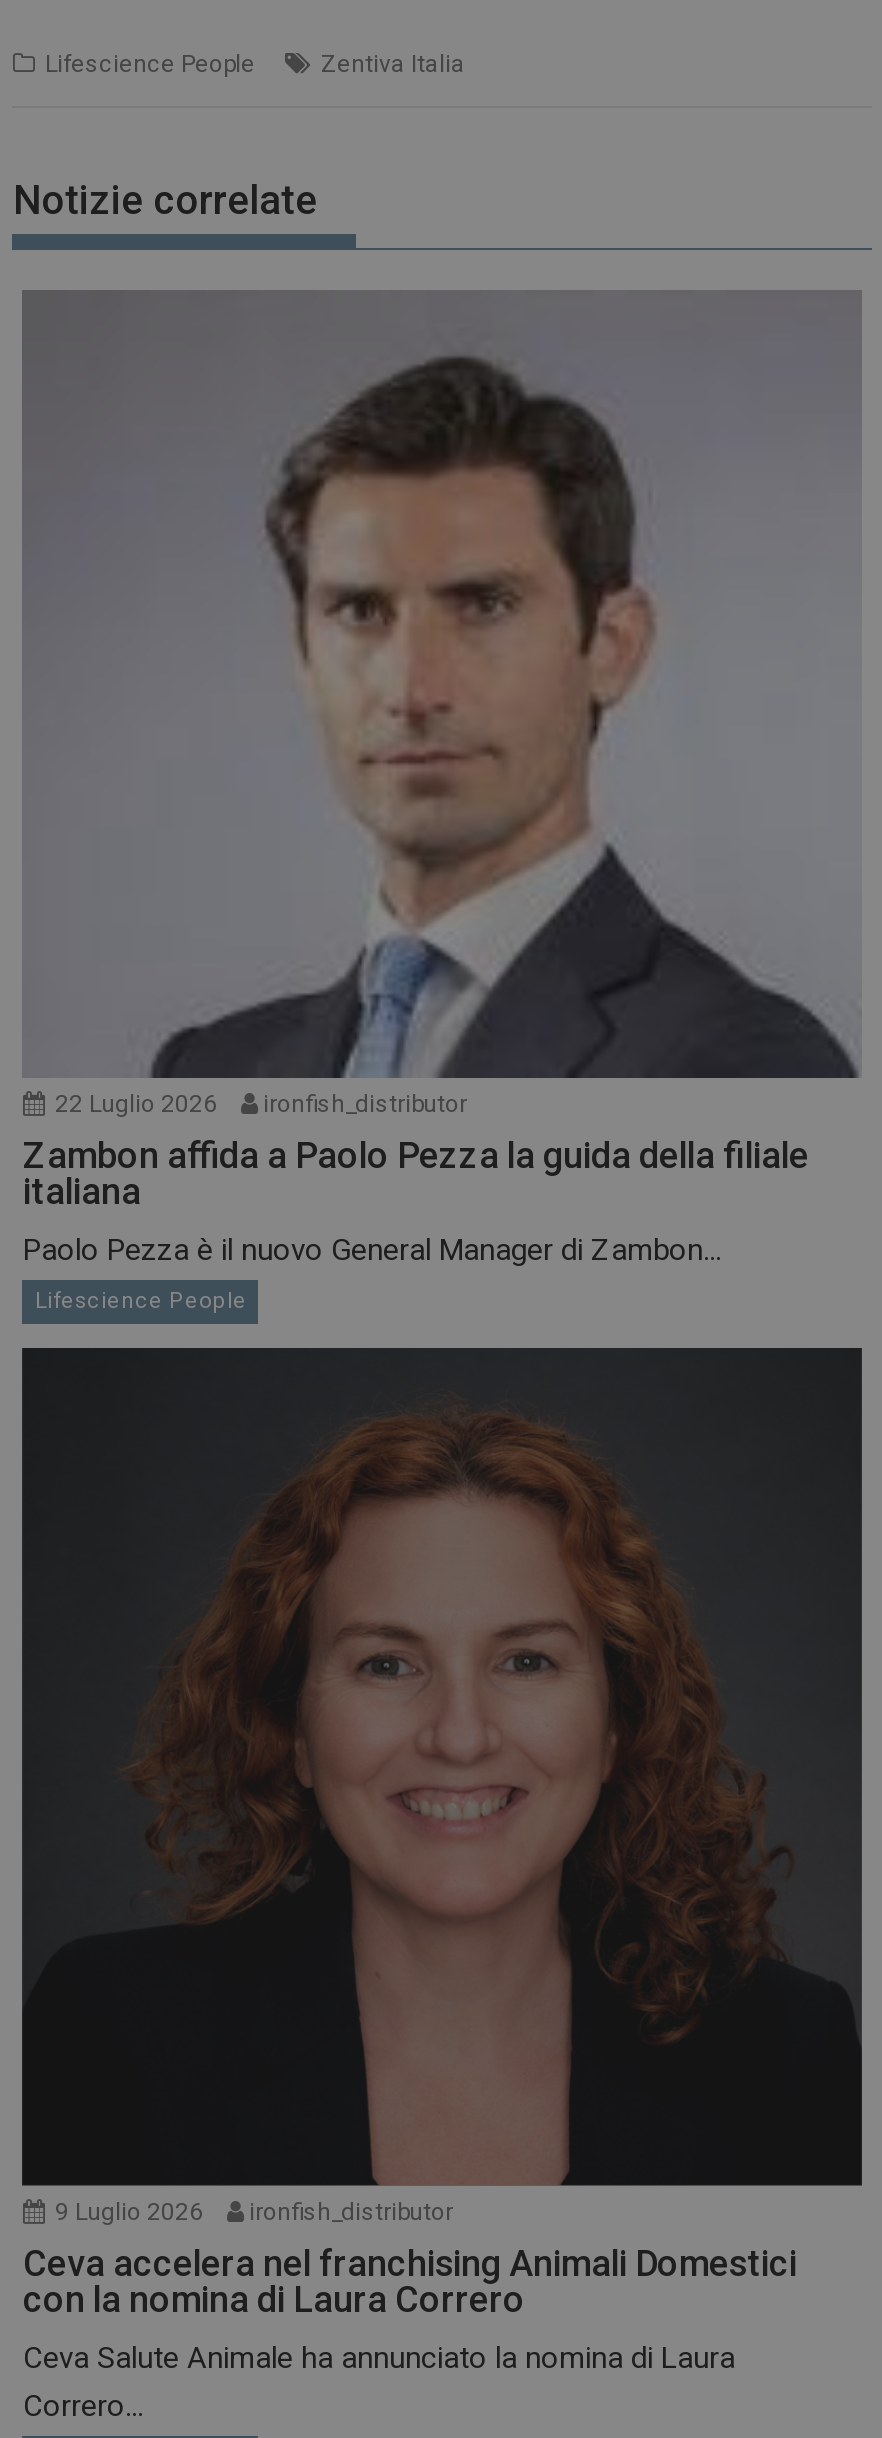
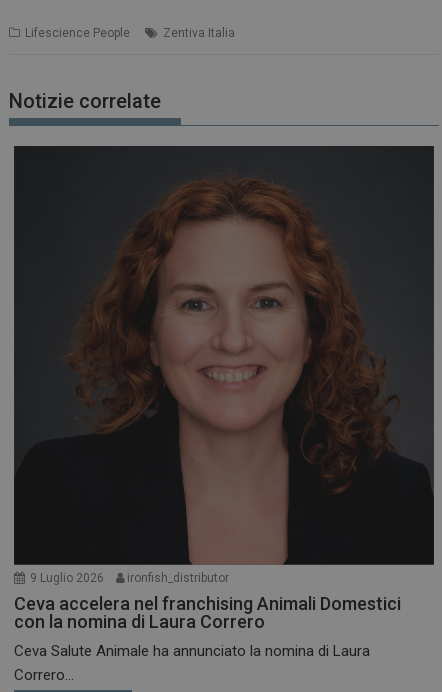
- [image]
- 22 Luglio 2026
- ironfish_distributor
- Zambon affida a Paolo Pezza la guida della filiale
- italiana
- Paolo Pezza è il nuovo General Manager di Zambon...
- Lifescience People
